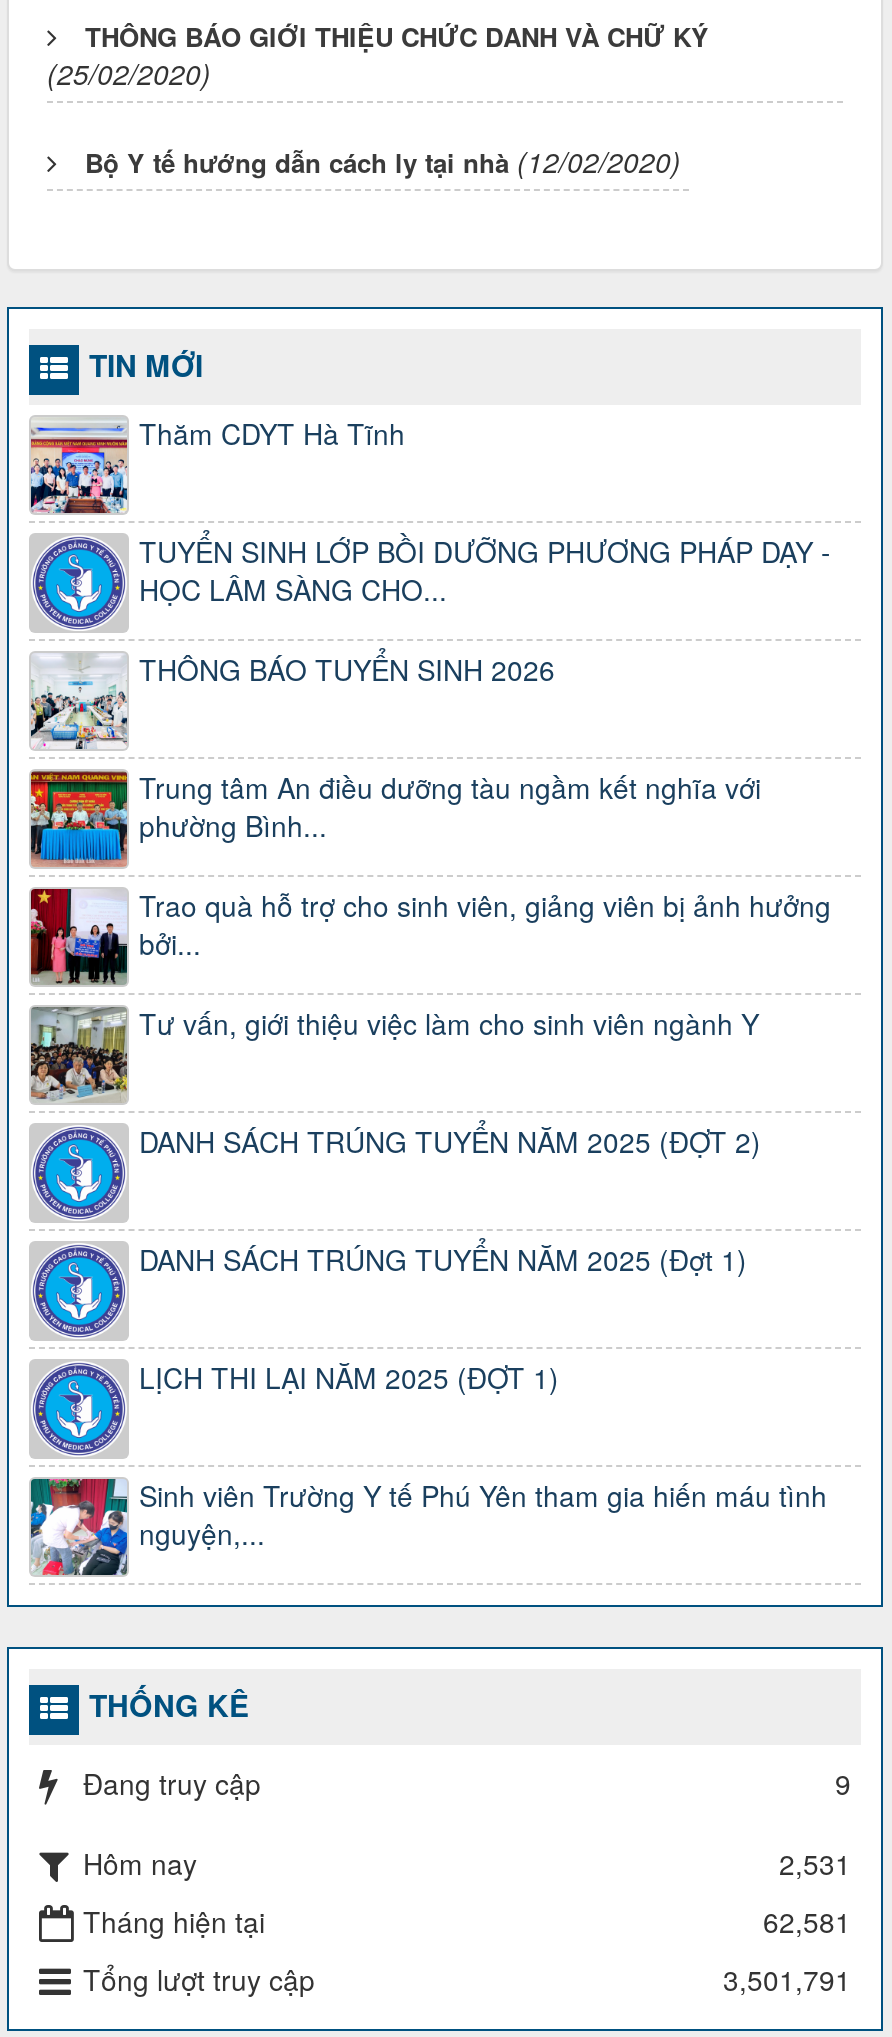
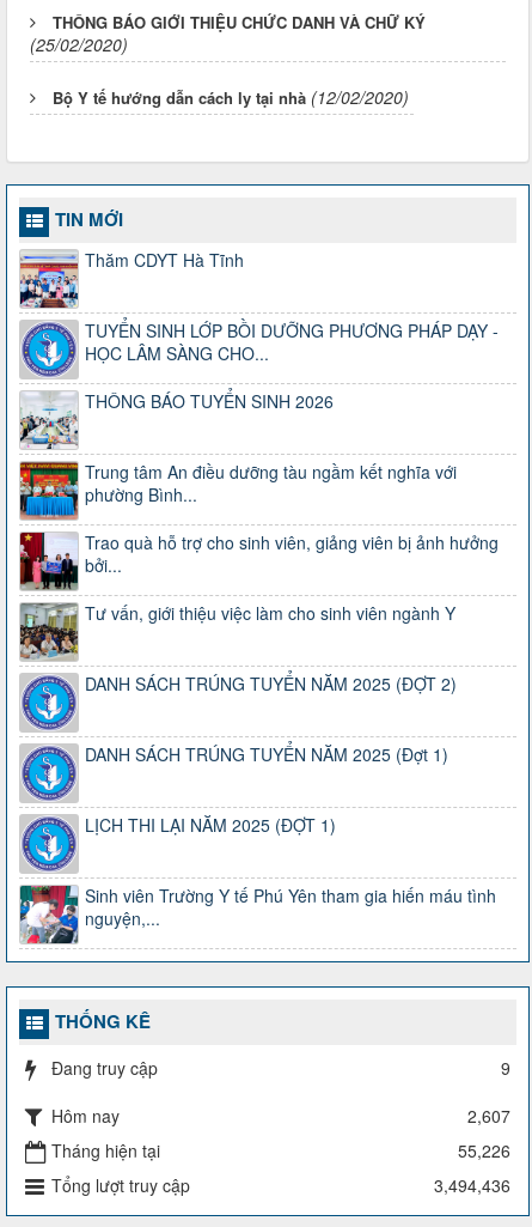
- 2,531
+ 2,607

- 62,581
+ 55,226

- 3,501,791
+ 3,494,436
